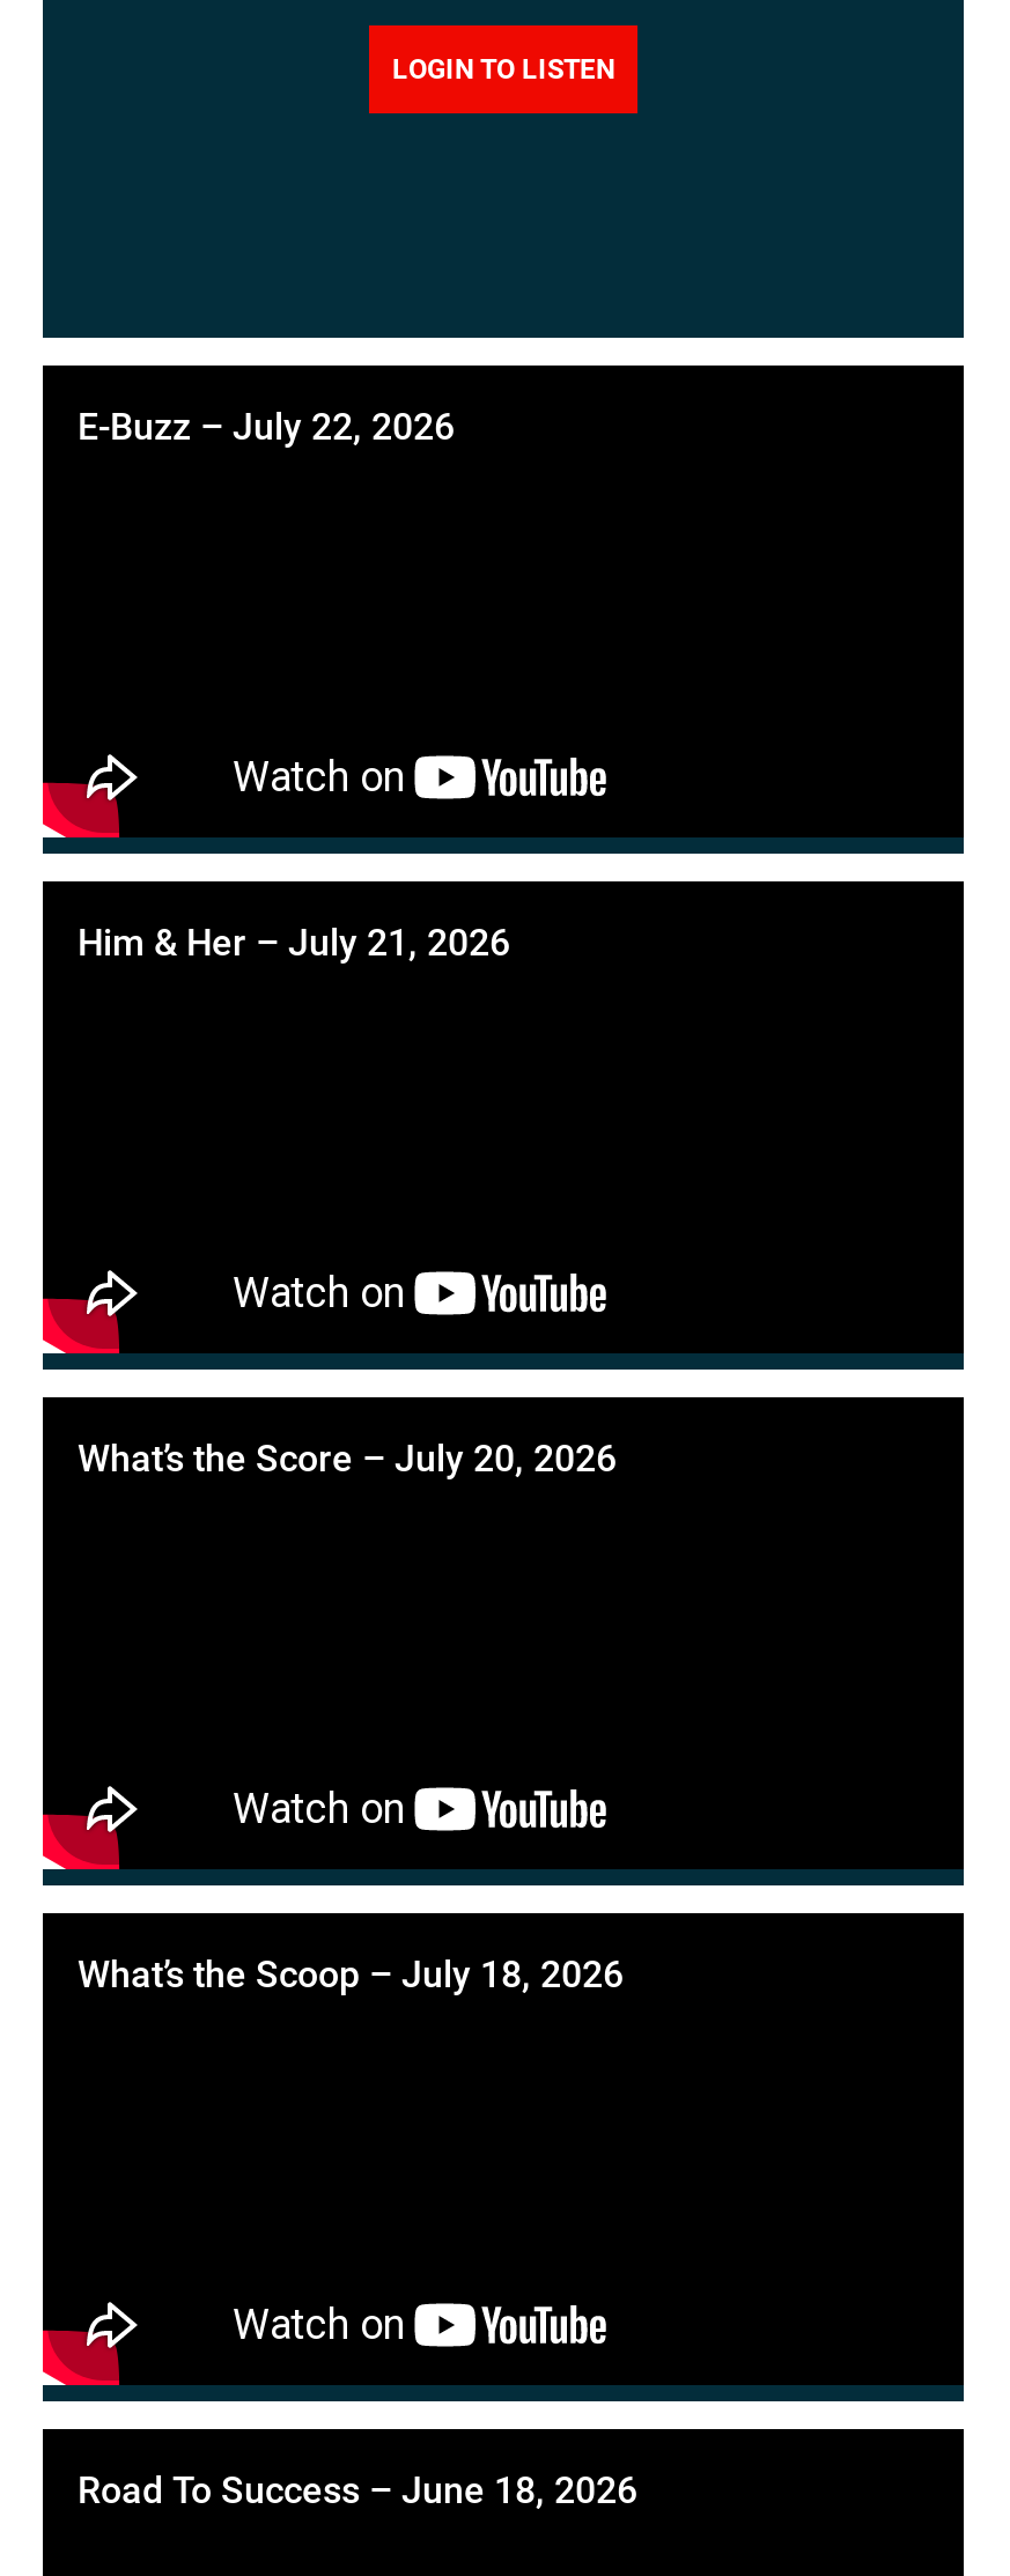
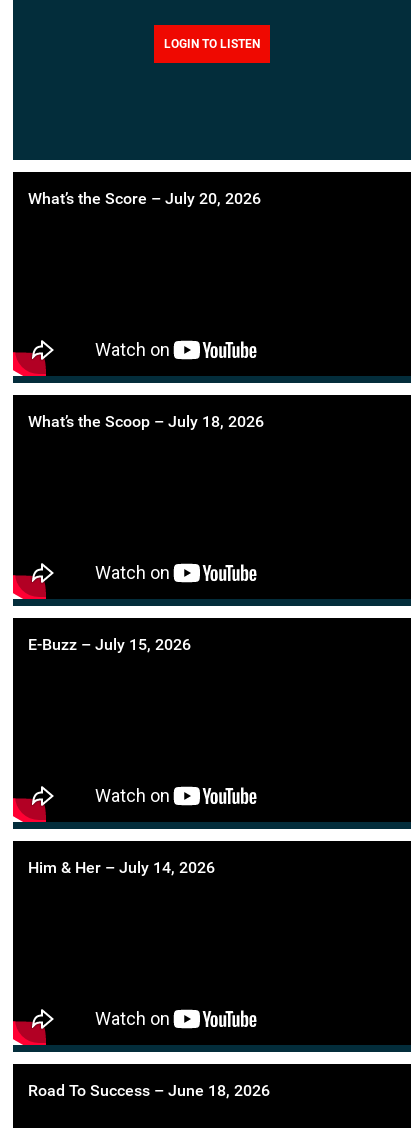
- E-Buzz – July 22, 2026

- Him & Her – July 21, 2026

moved up: What’s the Score – July 20, 2026 | What’s the Scoop – July 18, 2026

+ E-Buzz – July 15, 2026

+ Him & Her – July 14, 2026
